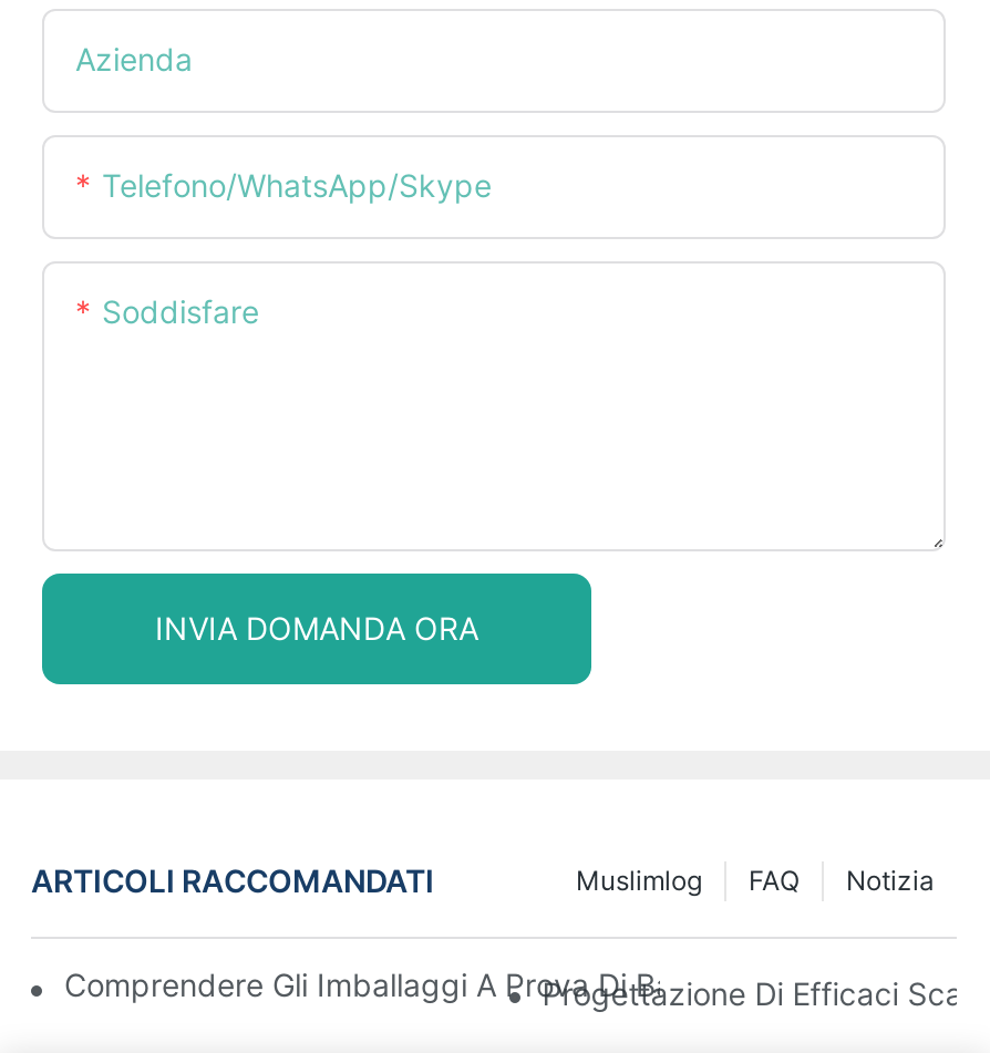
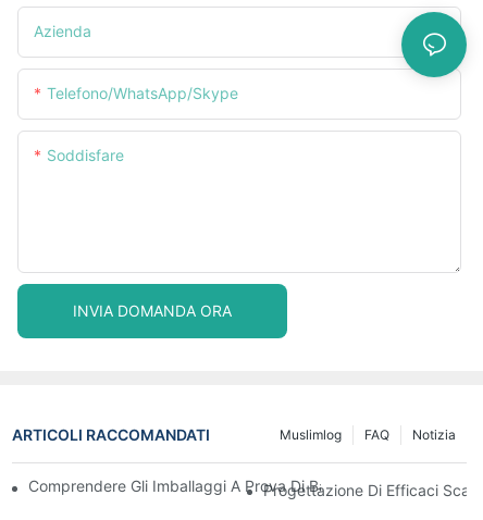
+ [image]
